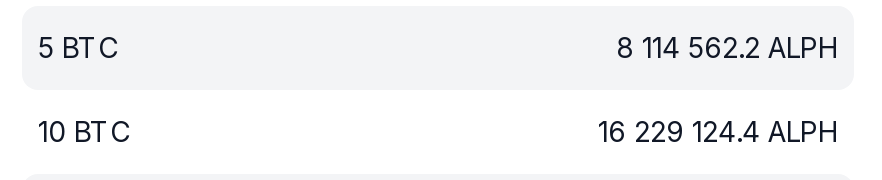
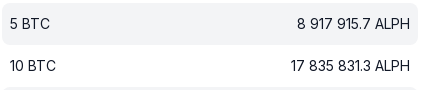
- 8 114 562.2 ALPH
+ 8 917 915.7 ALPH

- 16 229 124.4 ALPH
+ 17 835 831.3 ALPH
